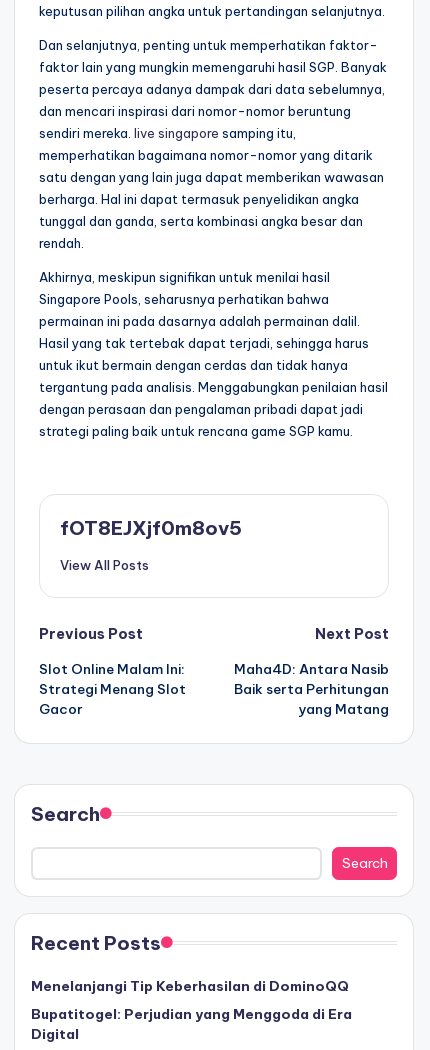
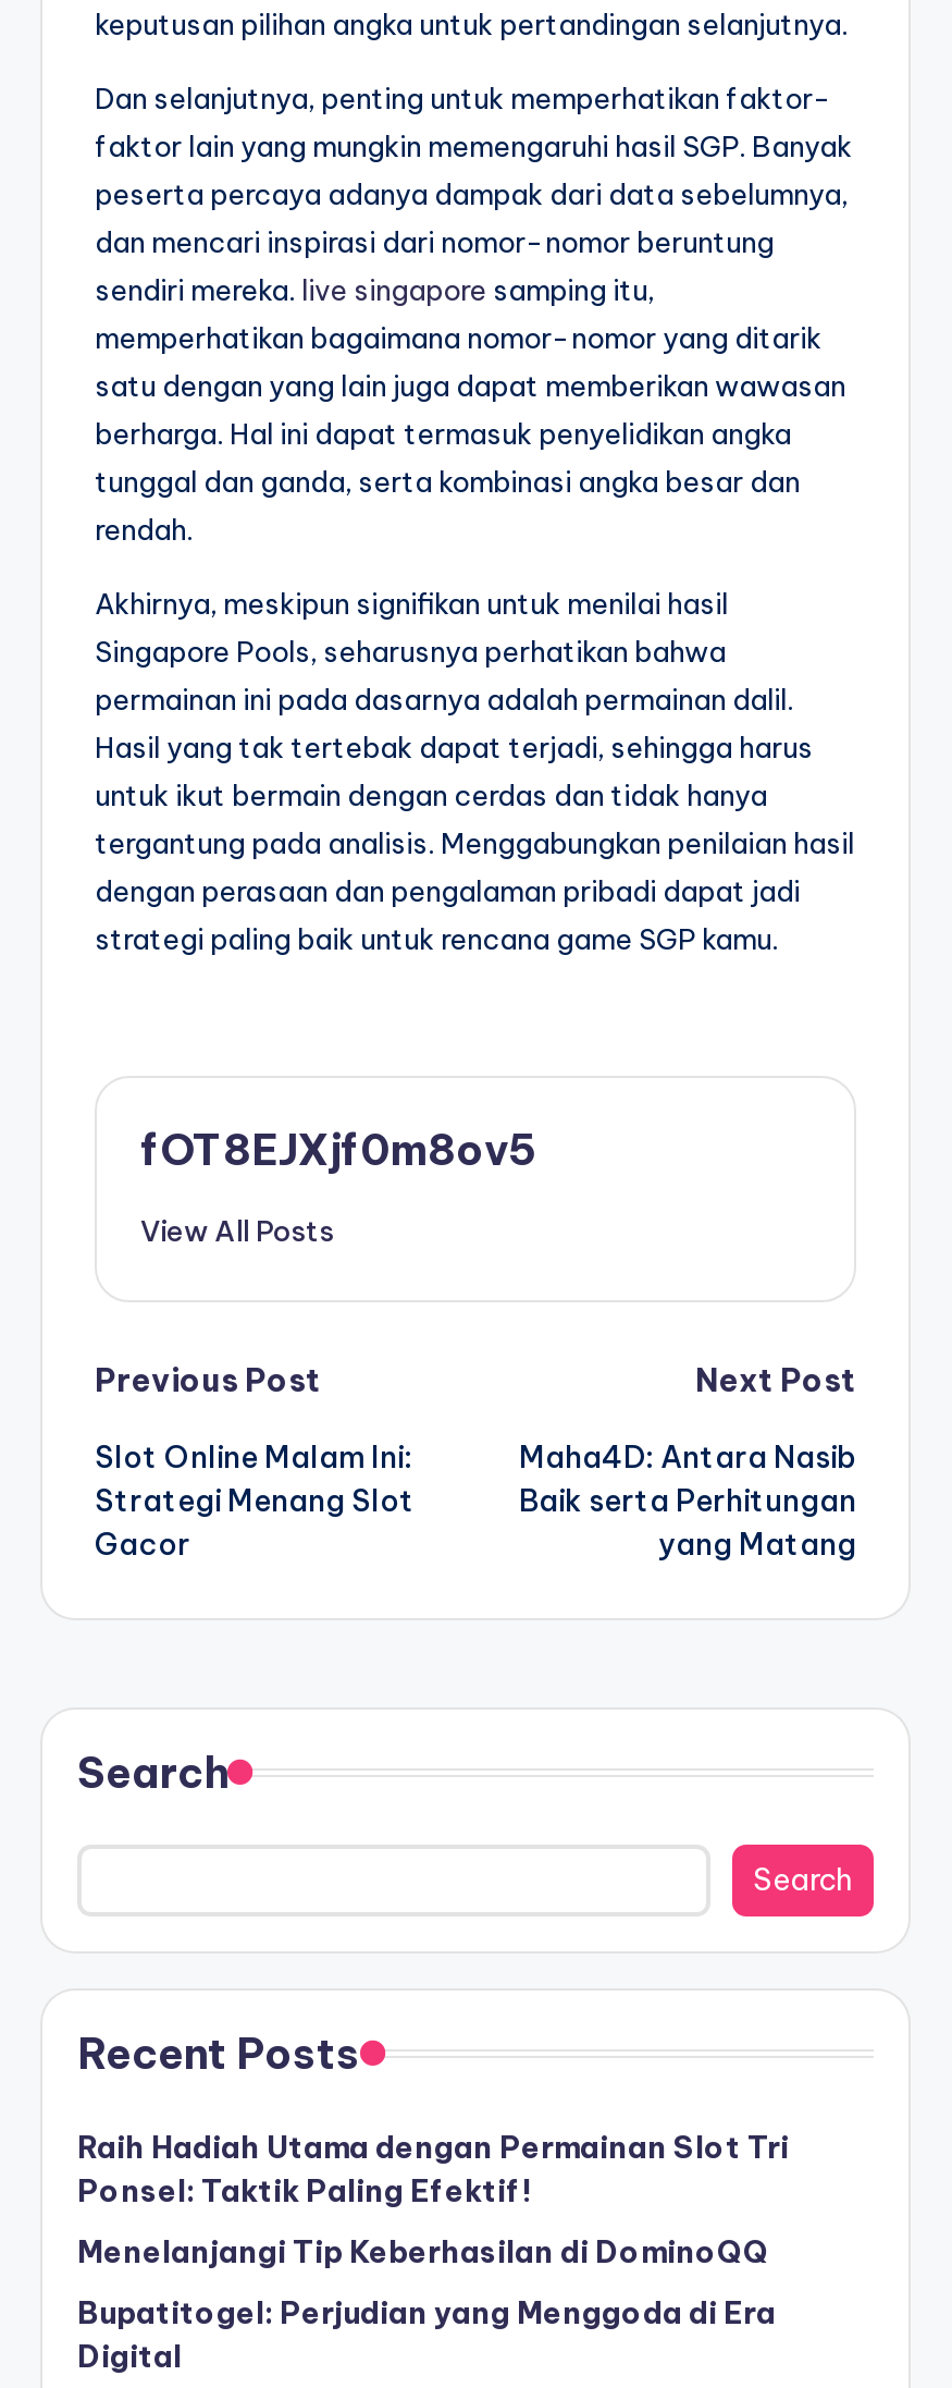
+ Raih Hadiah Utama dengan Permainan Slot Tri
+ Ponsel: Taktik Paling Efektif!
